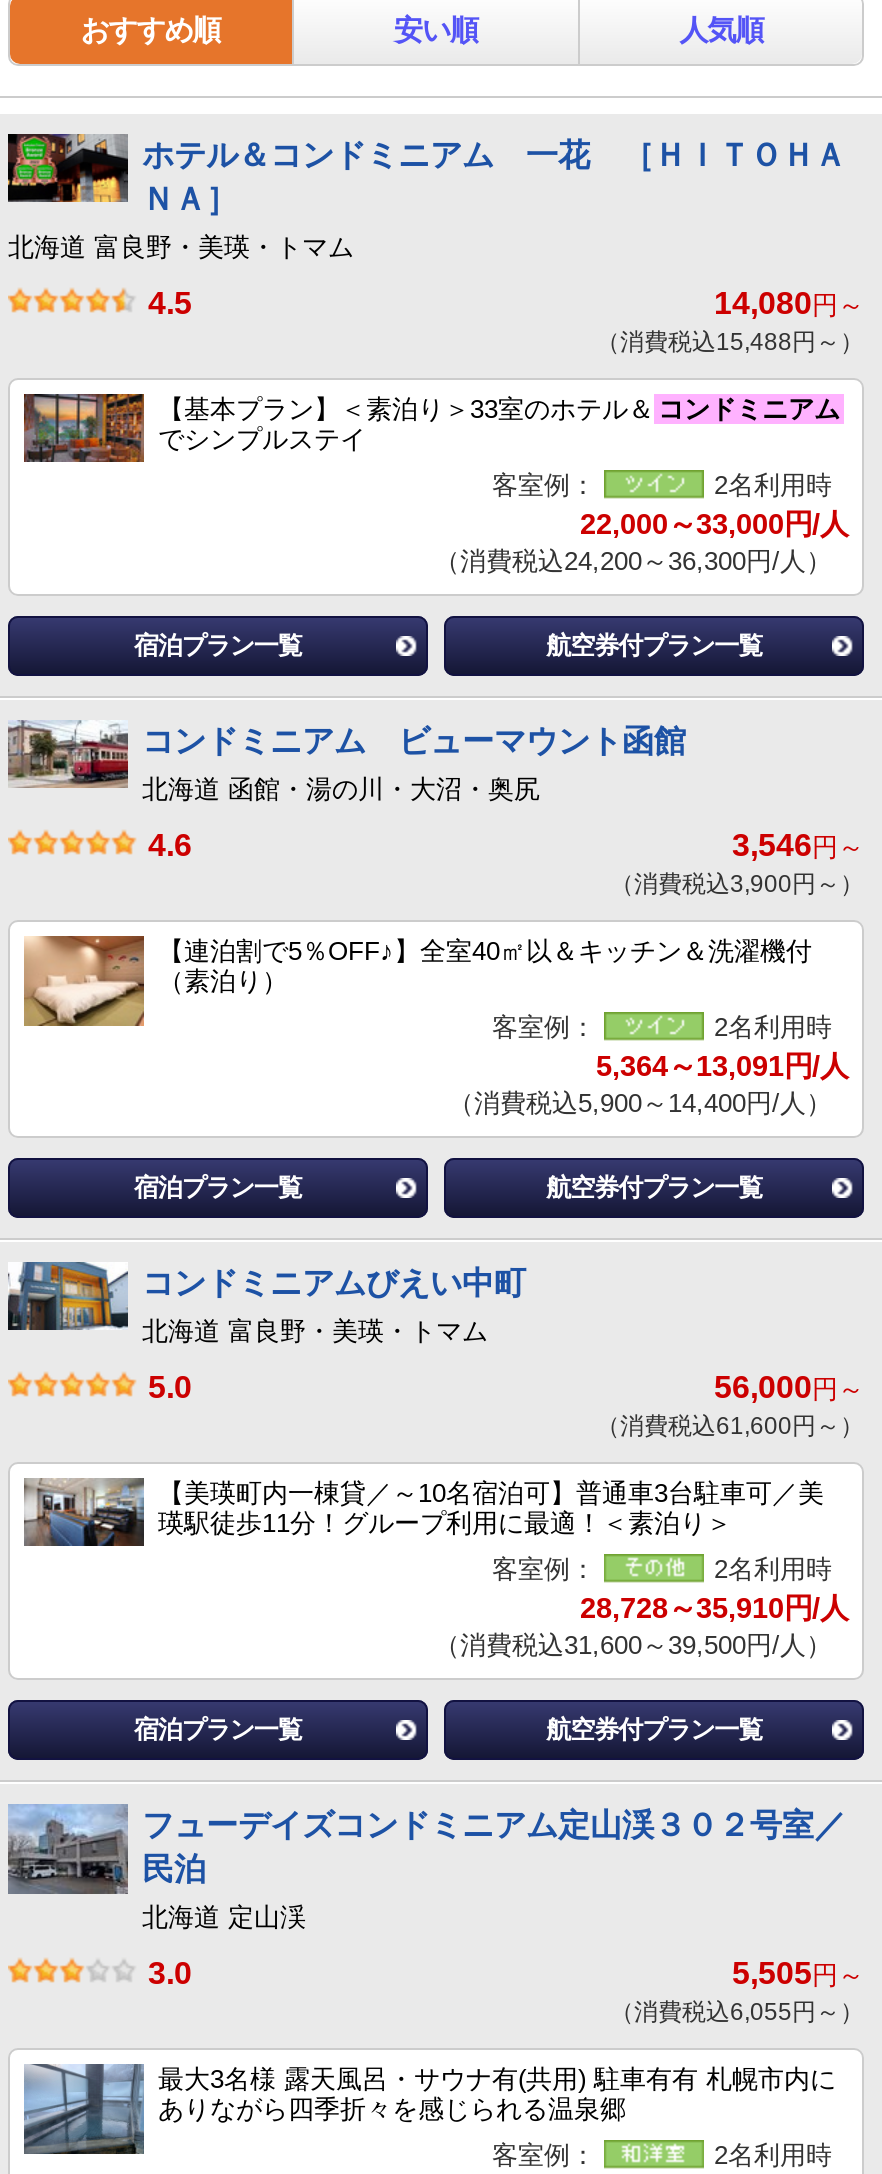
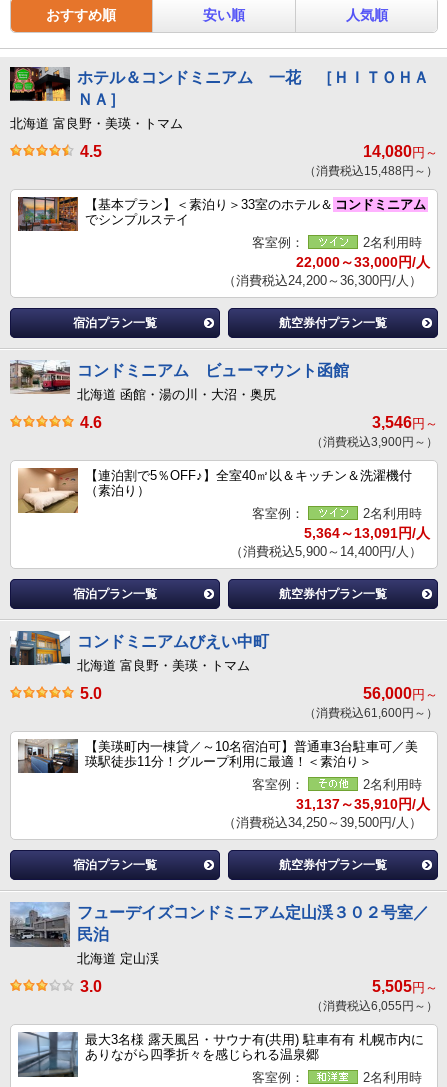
- 28,728～35,910円/人
+ 31,137～35,910円/人

- （消費税込31,600～39,500円/人）
+ （消費税込34,250～39,500円/人）
